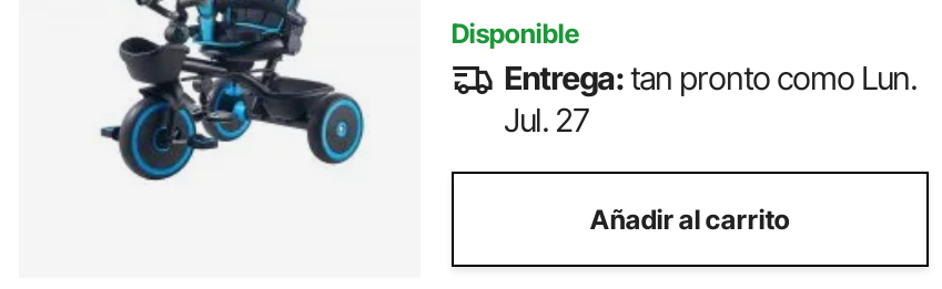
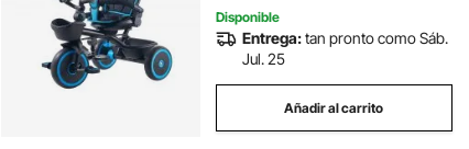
- Entrega: tan pronto como Lun.
+ Entrega: tan pronto como Sáb.

- Jul. 27
+ Jul. 25
